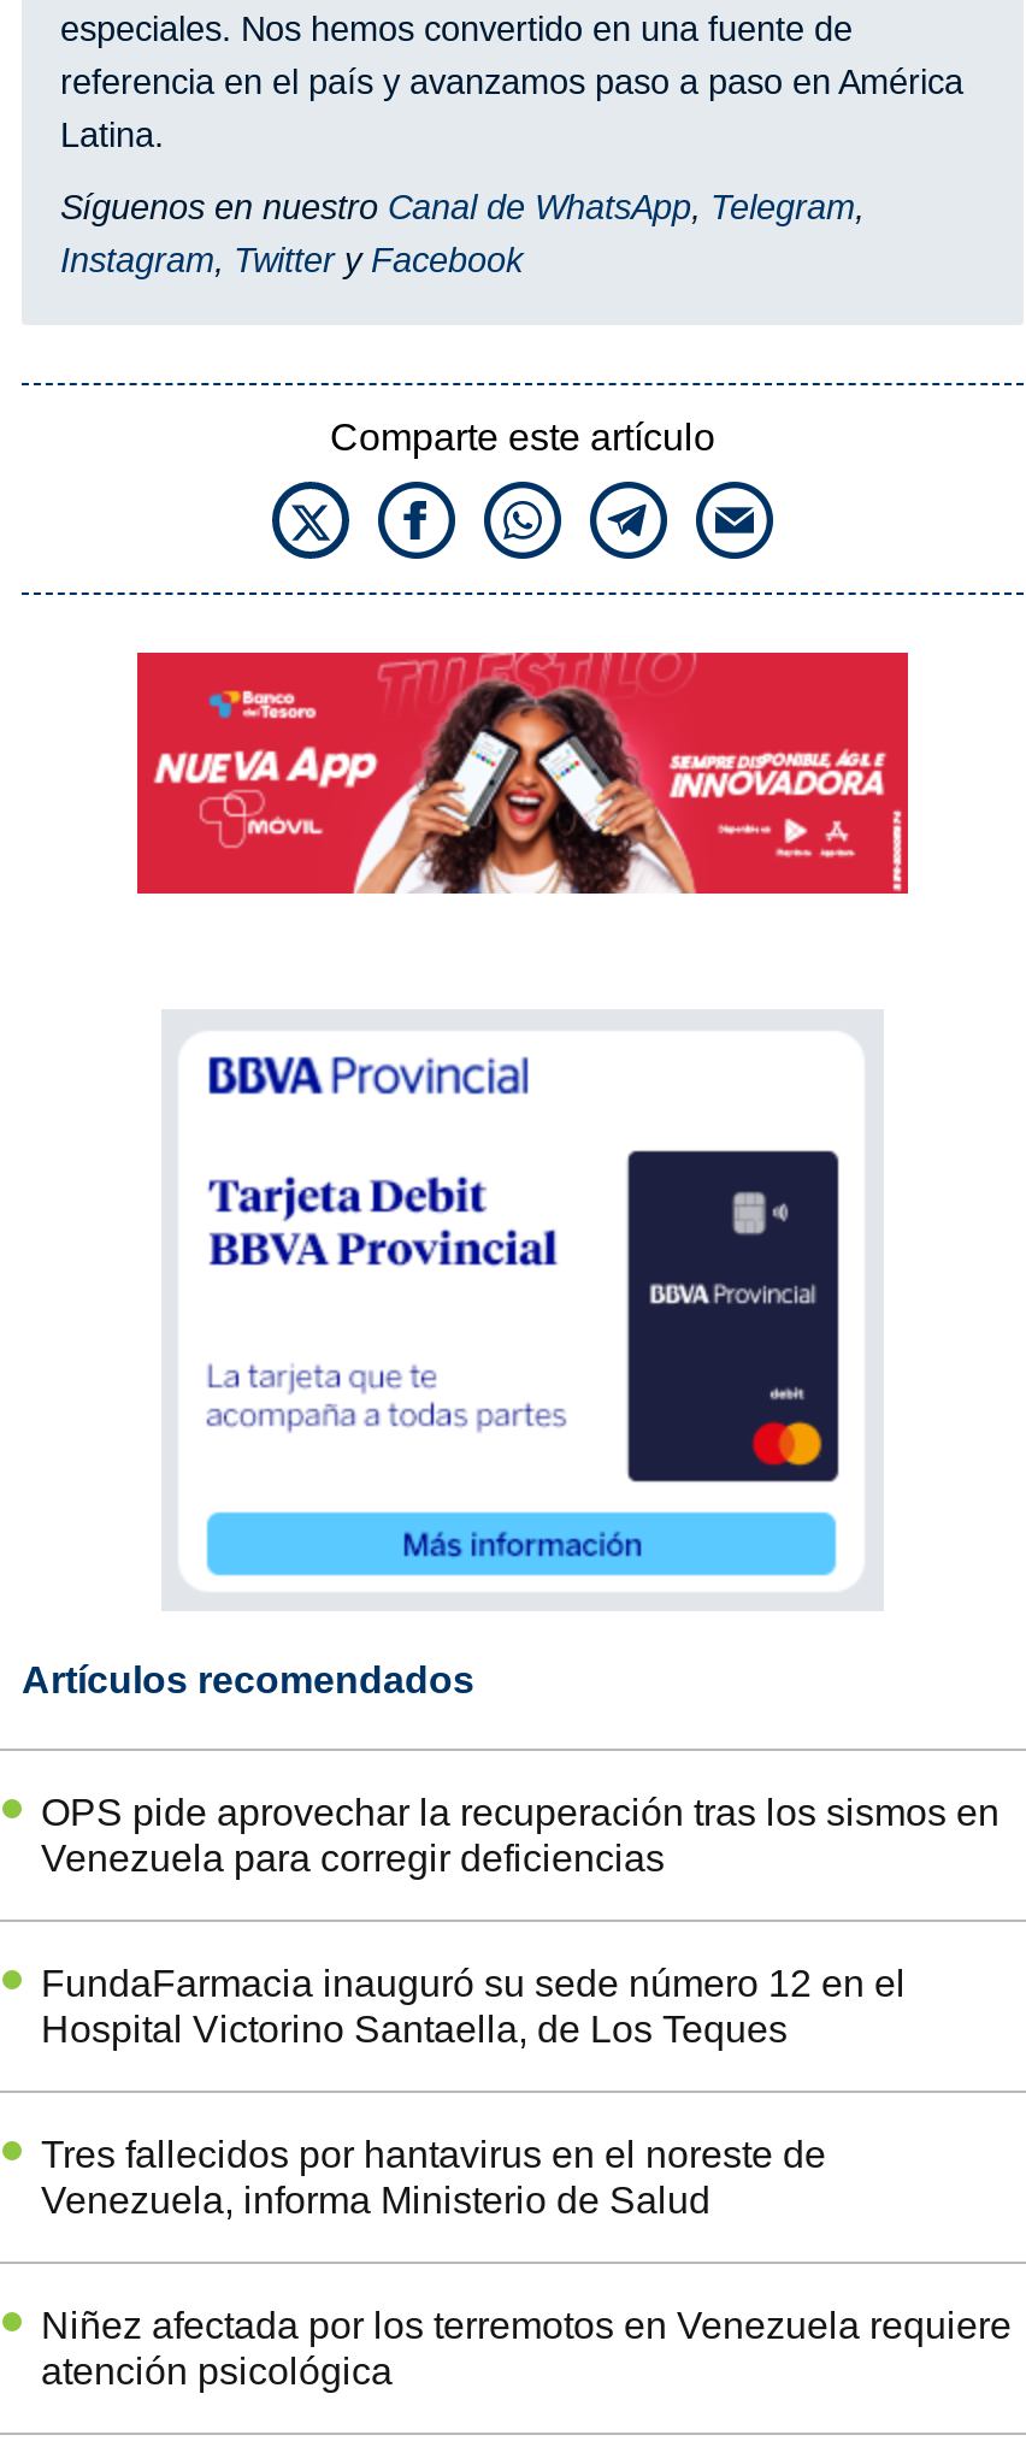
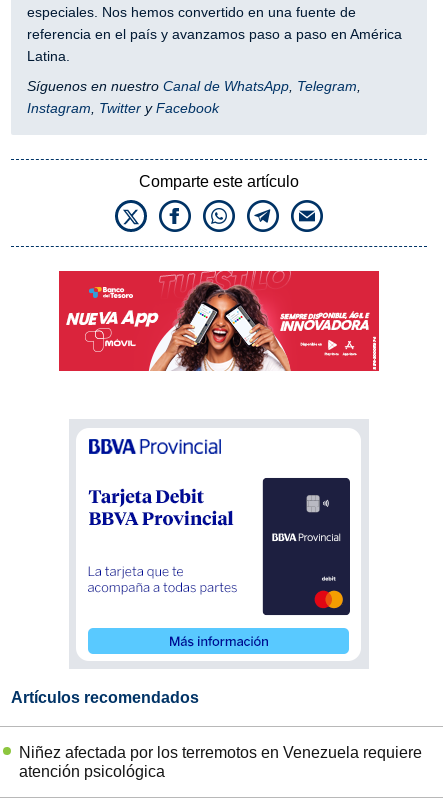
- OPS pide aprovechar la recuperación tras los sismos en
- Venezuela para corregir deficiencias
- FundaFarmacia inauguró su sede número 12 en el
- Hospital Victorino Santaella, de Los Teques
- Tres fallecidos por hantavirus en el noreste de
- Venezuela, informa Ministerio de Salud
